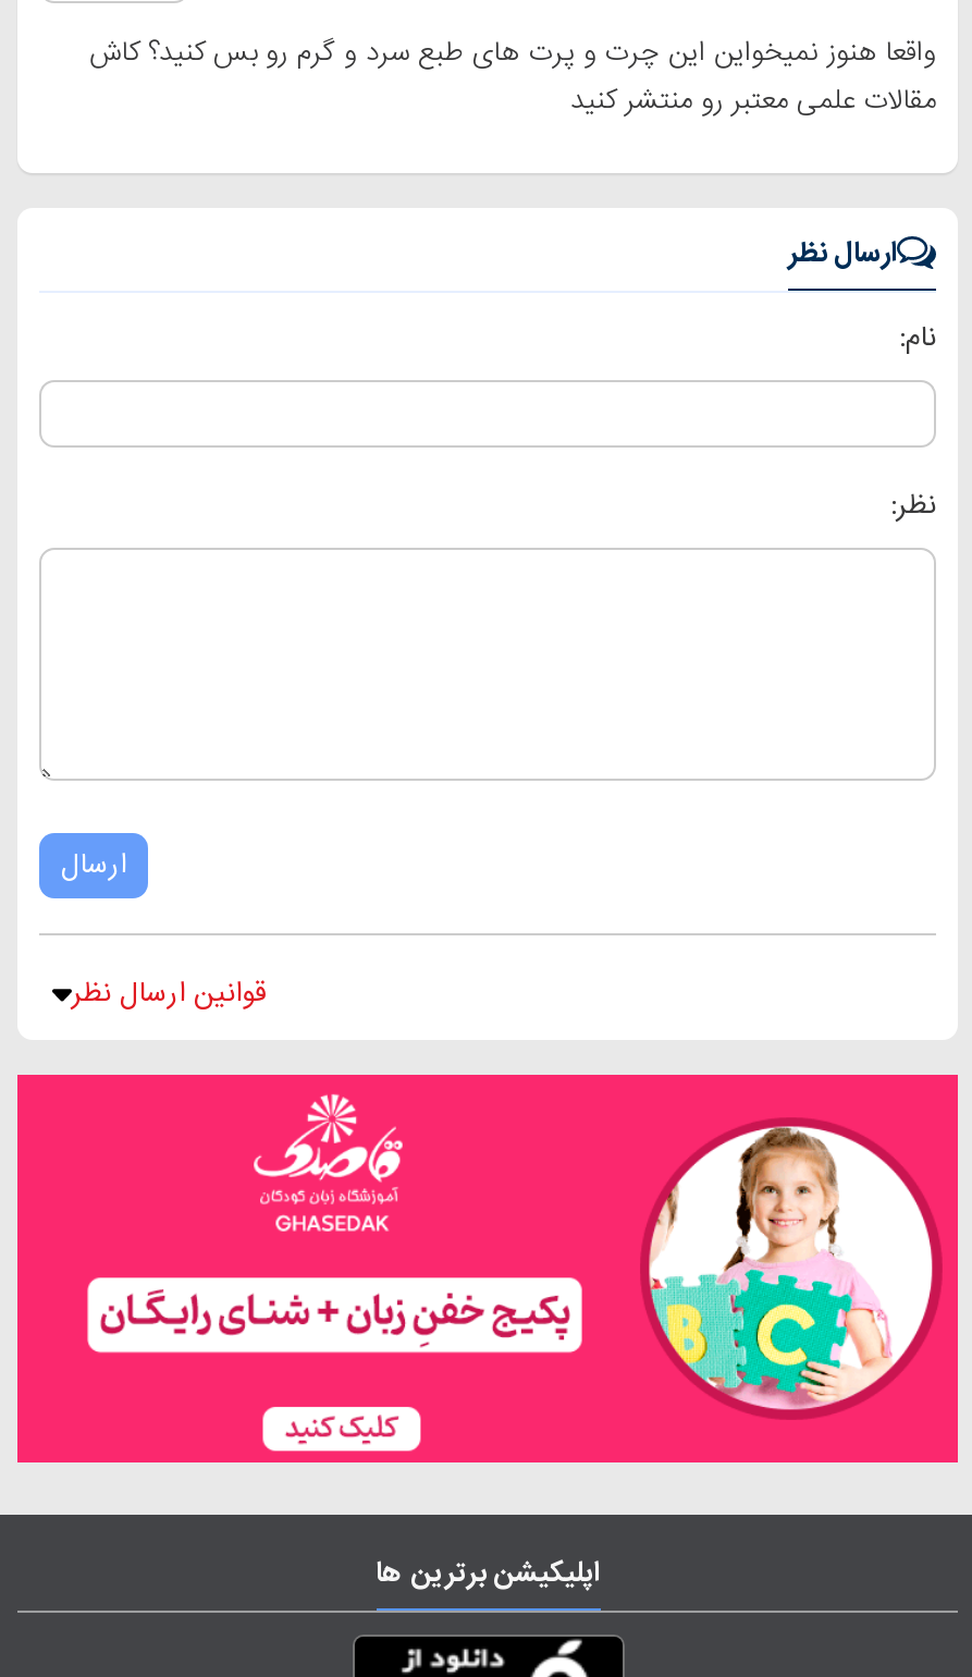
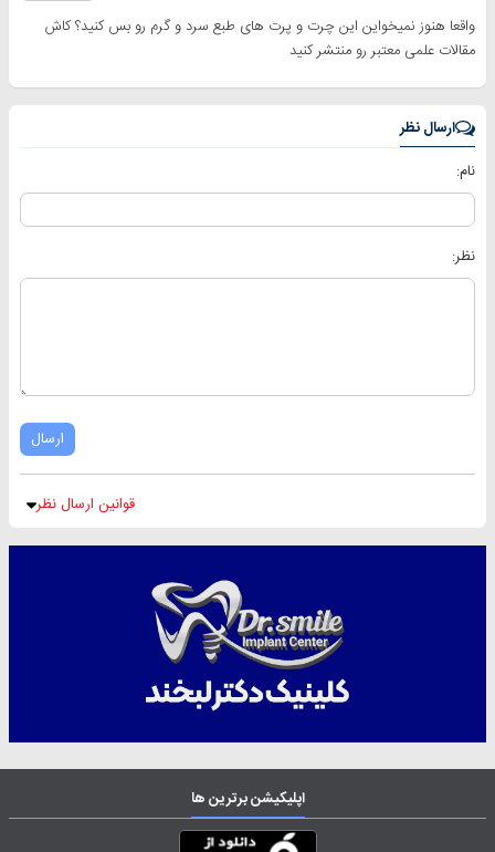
- [image]
+ [image]
